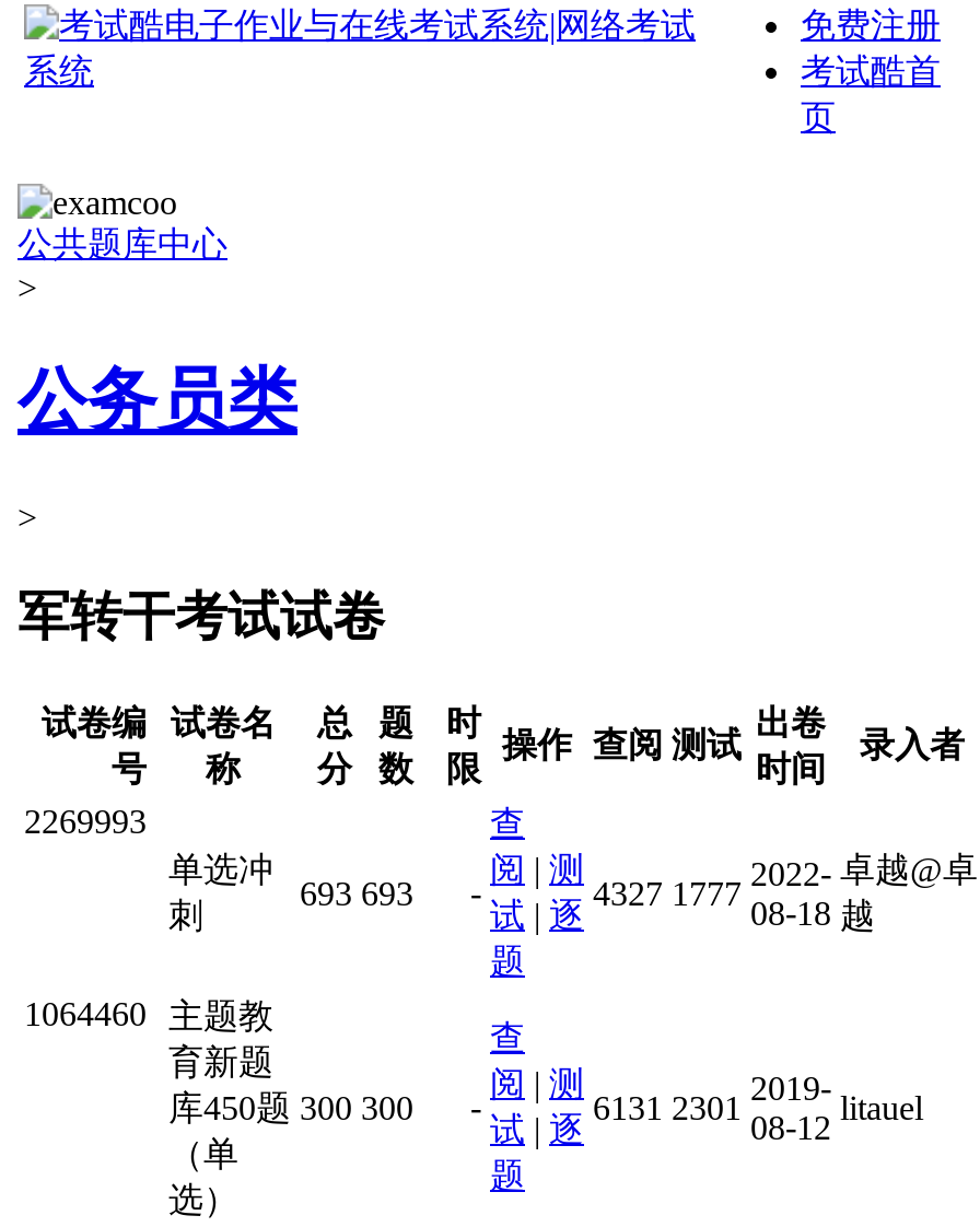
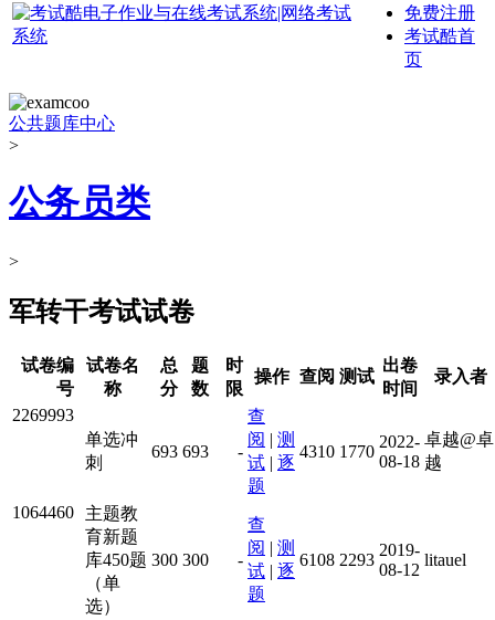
- 4327 1777
+ 4310 1770

- 6131 2301
+ 6108 2293
